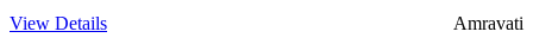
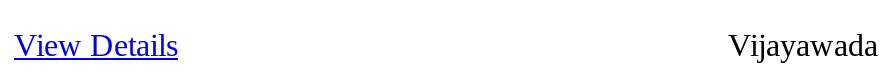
- Amravati
+ Vijayawada
